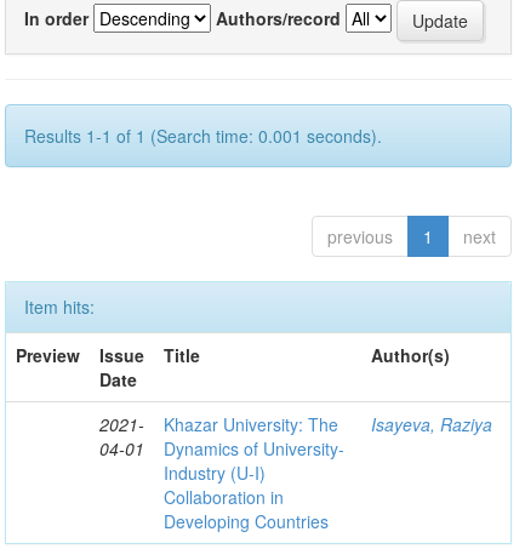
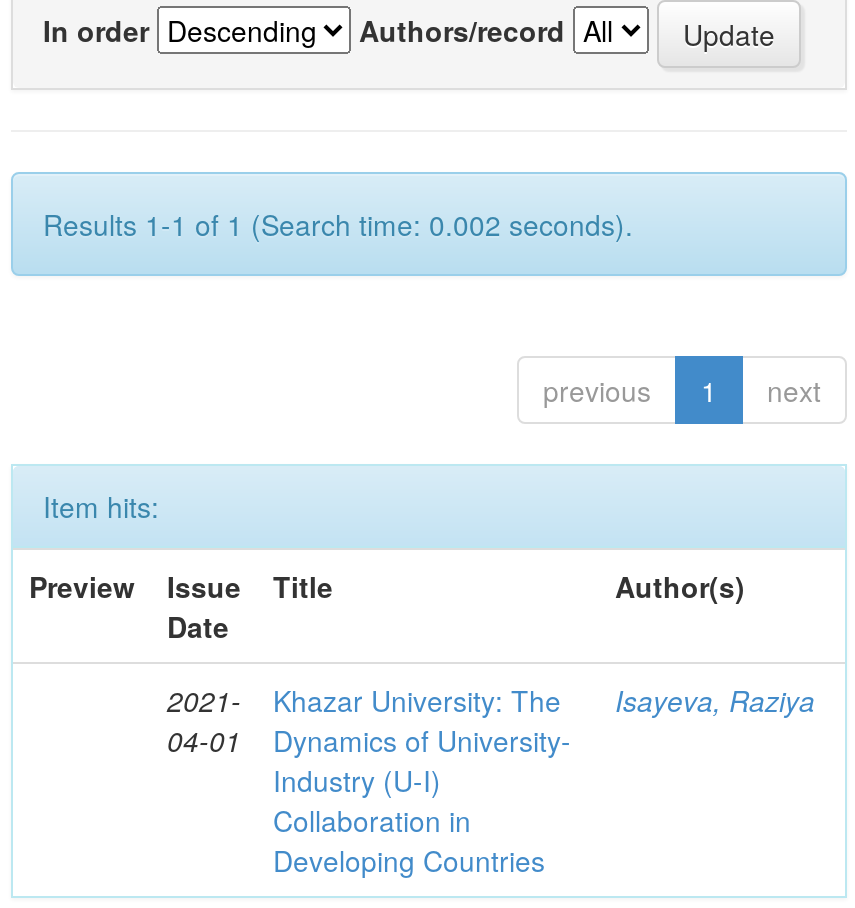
- Results 1-1 of 1 (Search time: 0.001 seconds).
+ Results 1-1 of 1 (Search time: 0.002 seconds).
